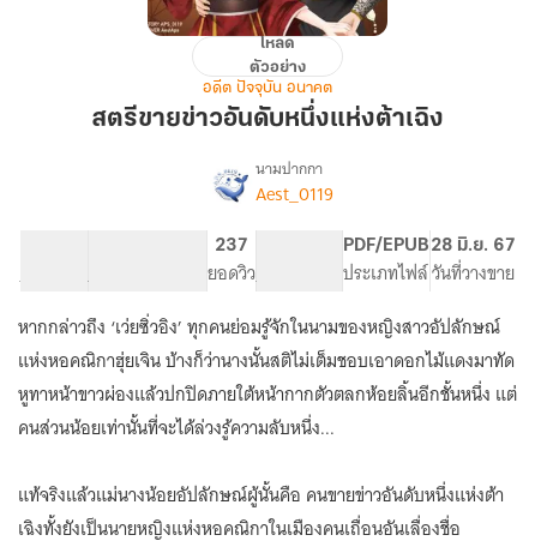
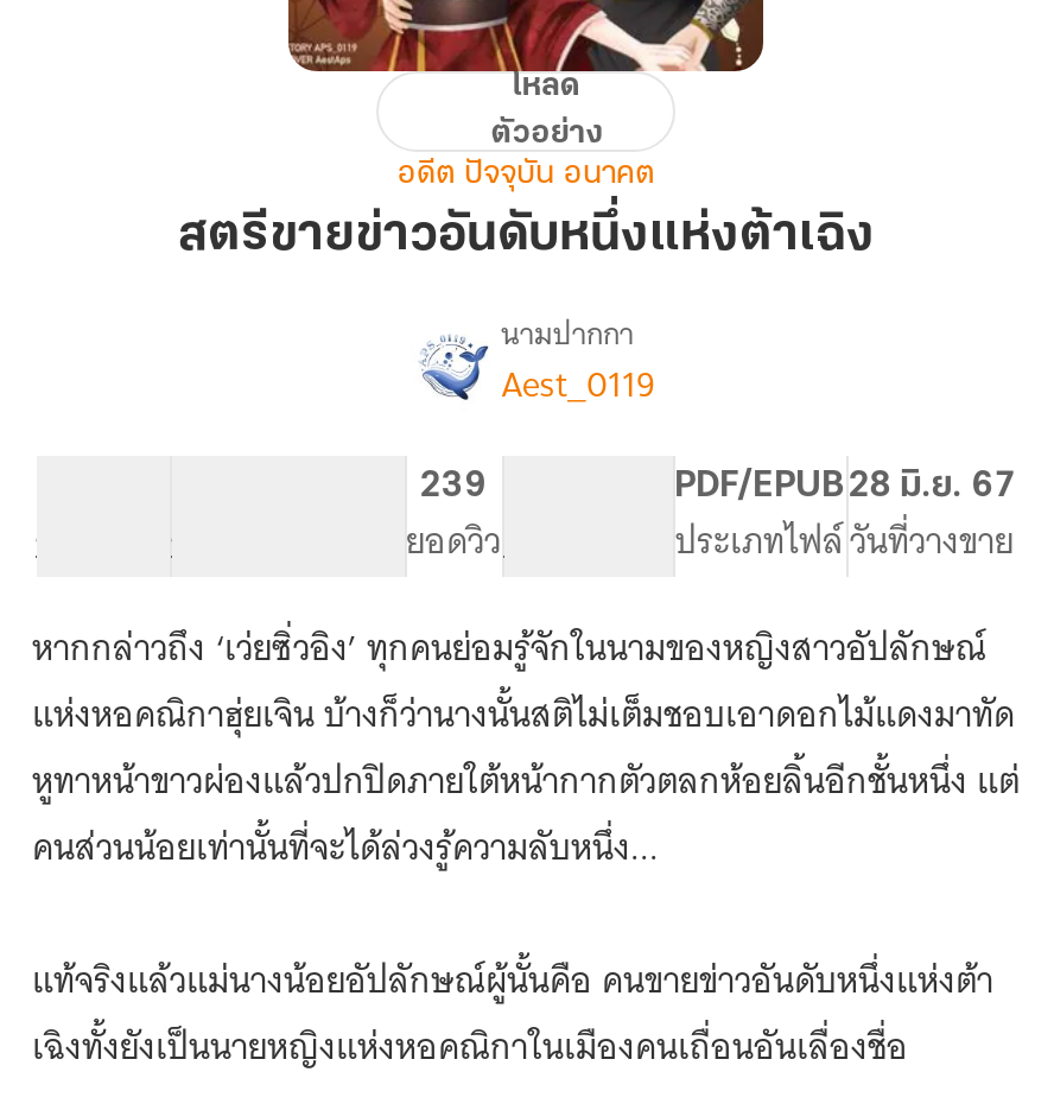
- 237
+ 239
